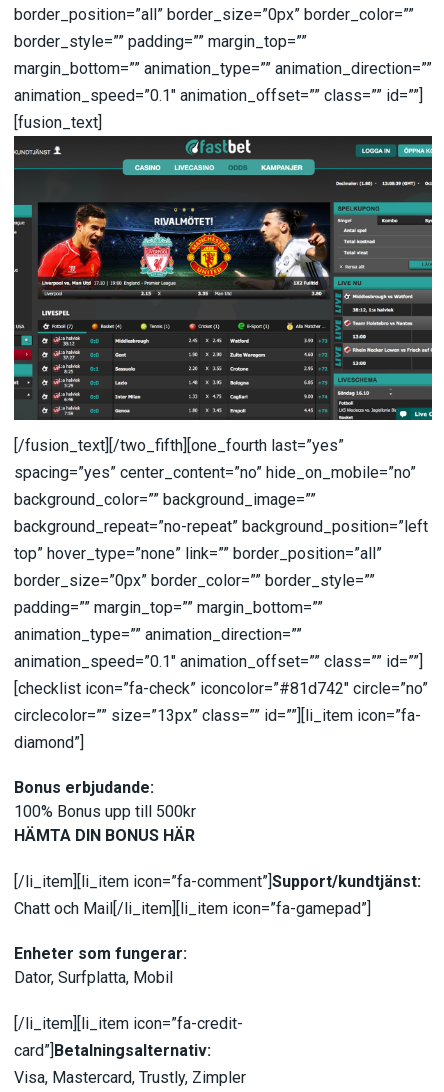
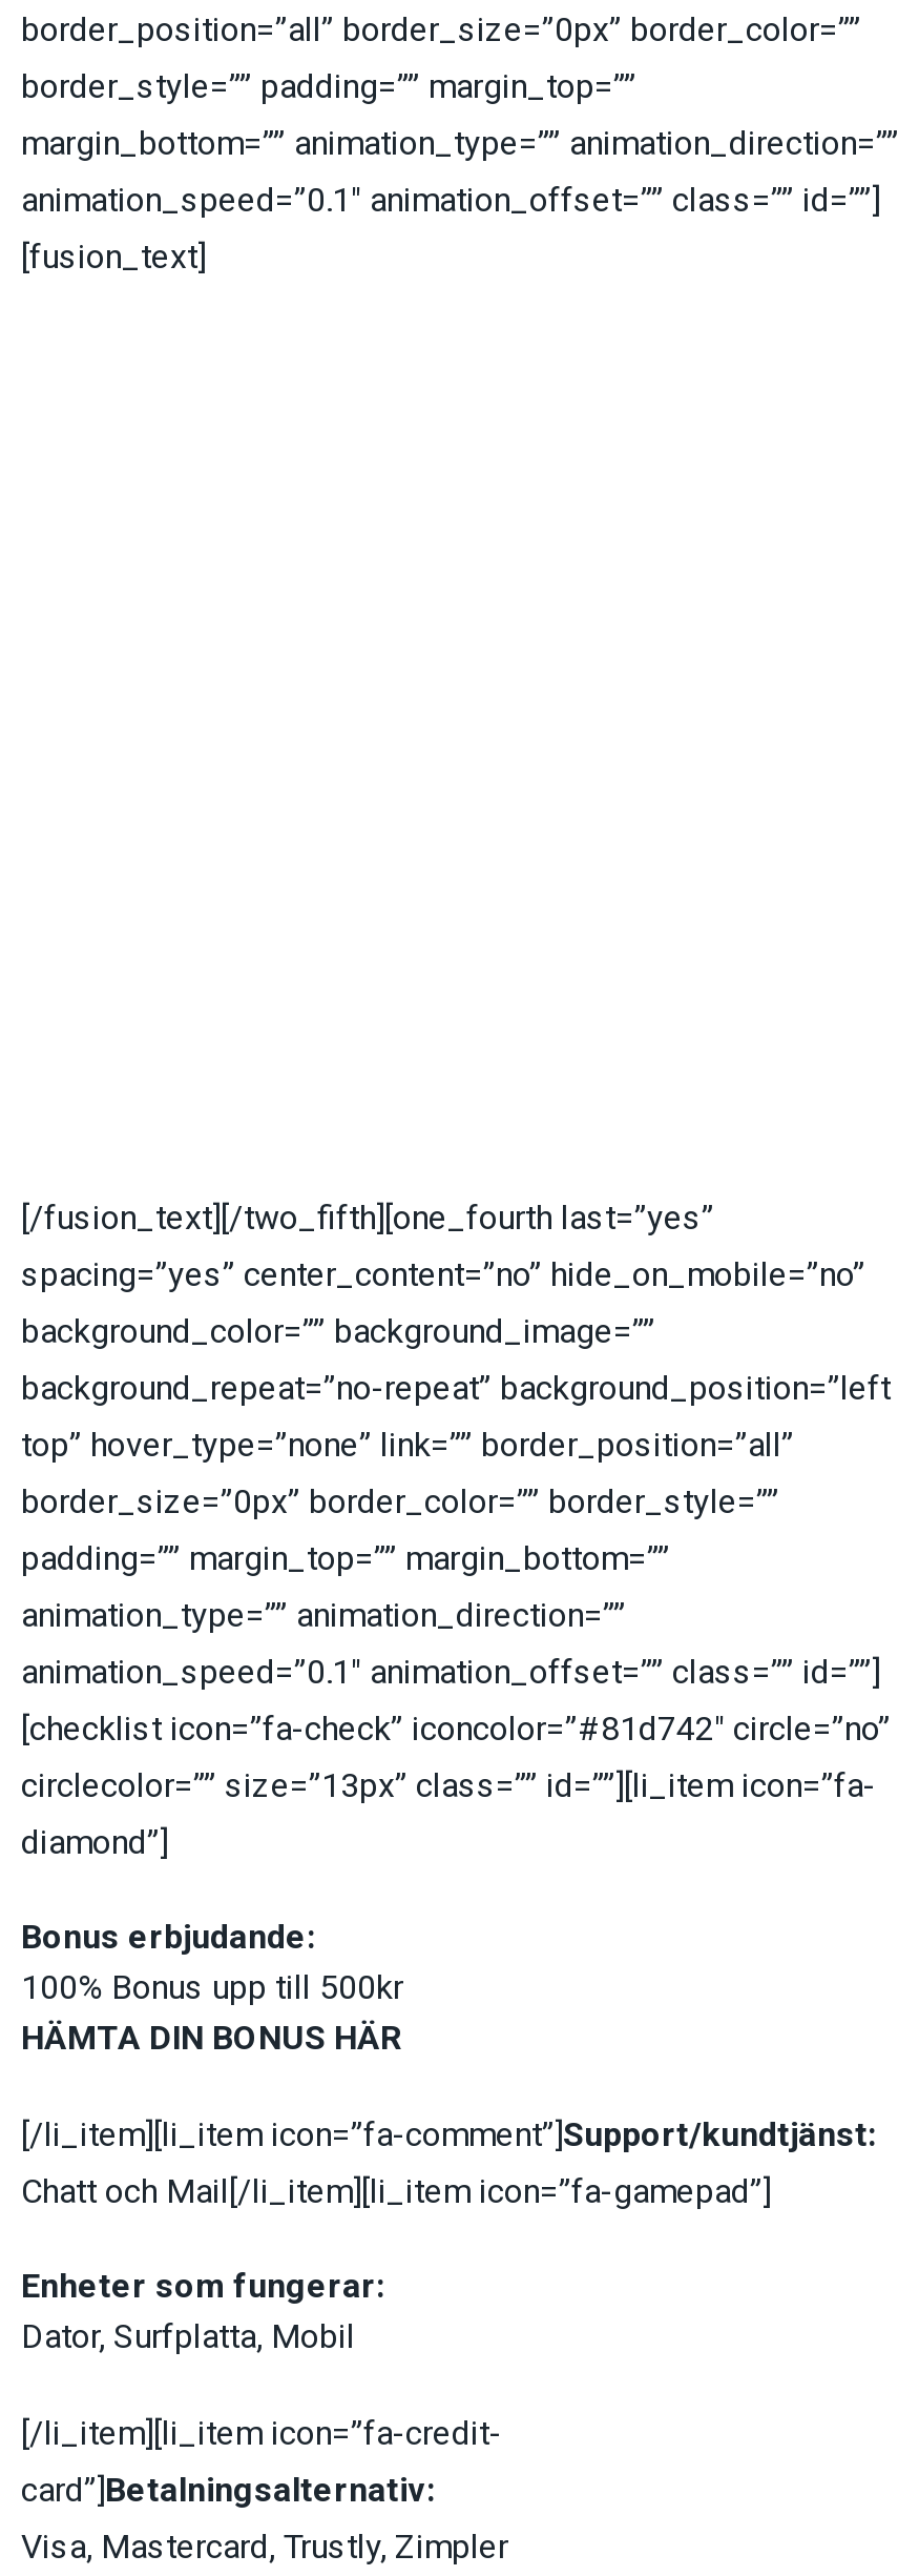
- [image]
